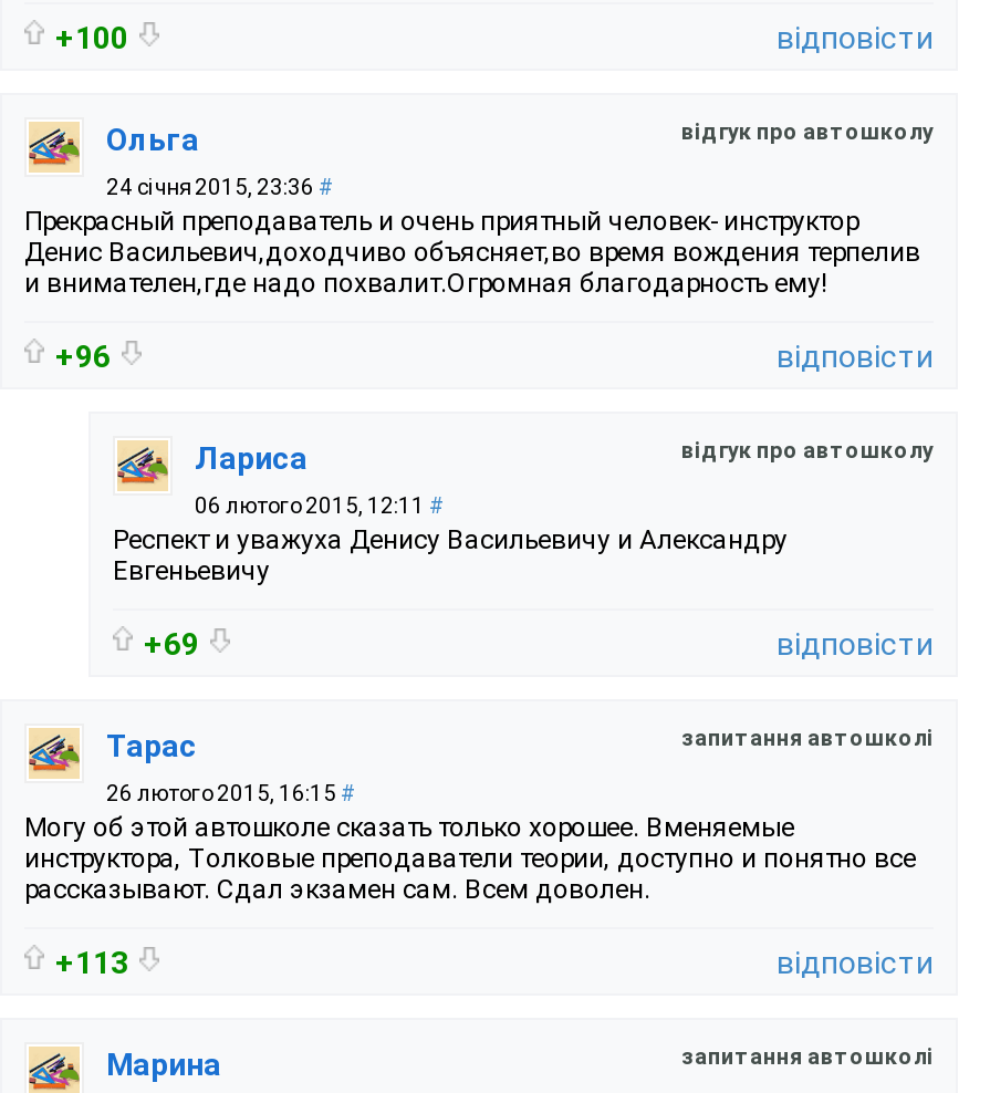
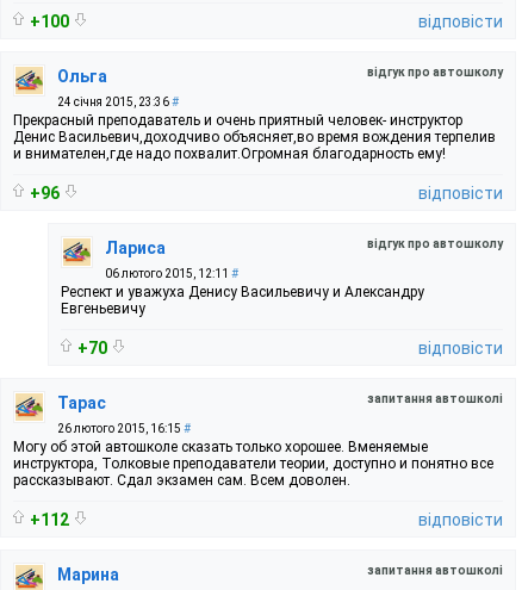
- +69
+ +70

- +113
+ +112
